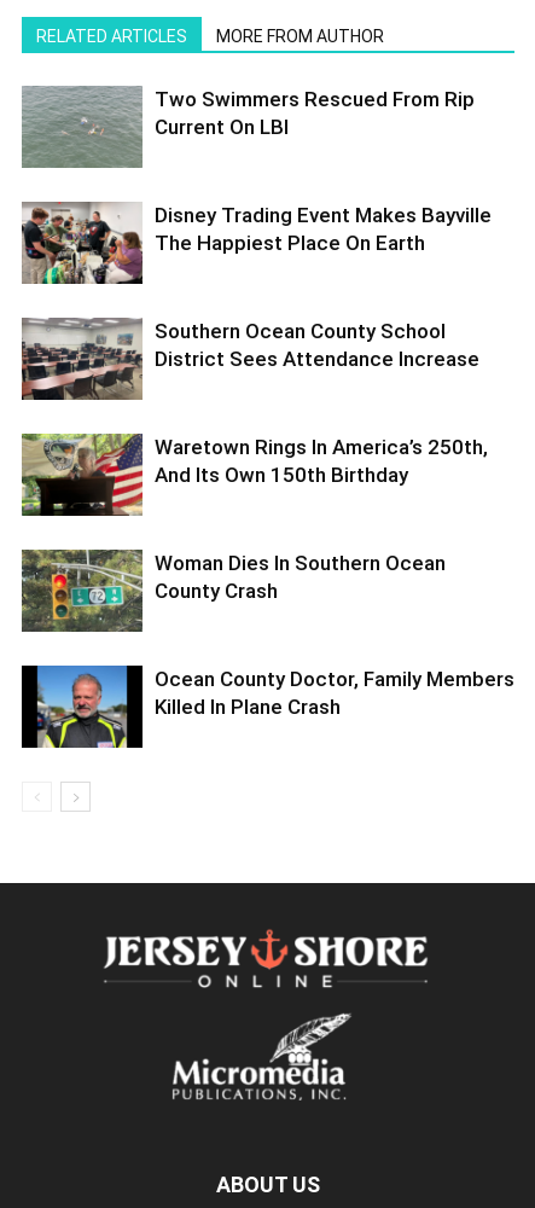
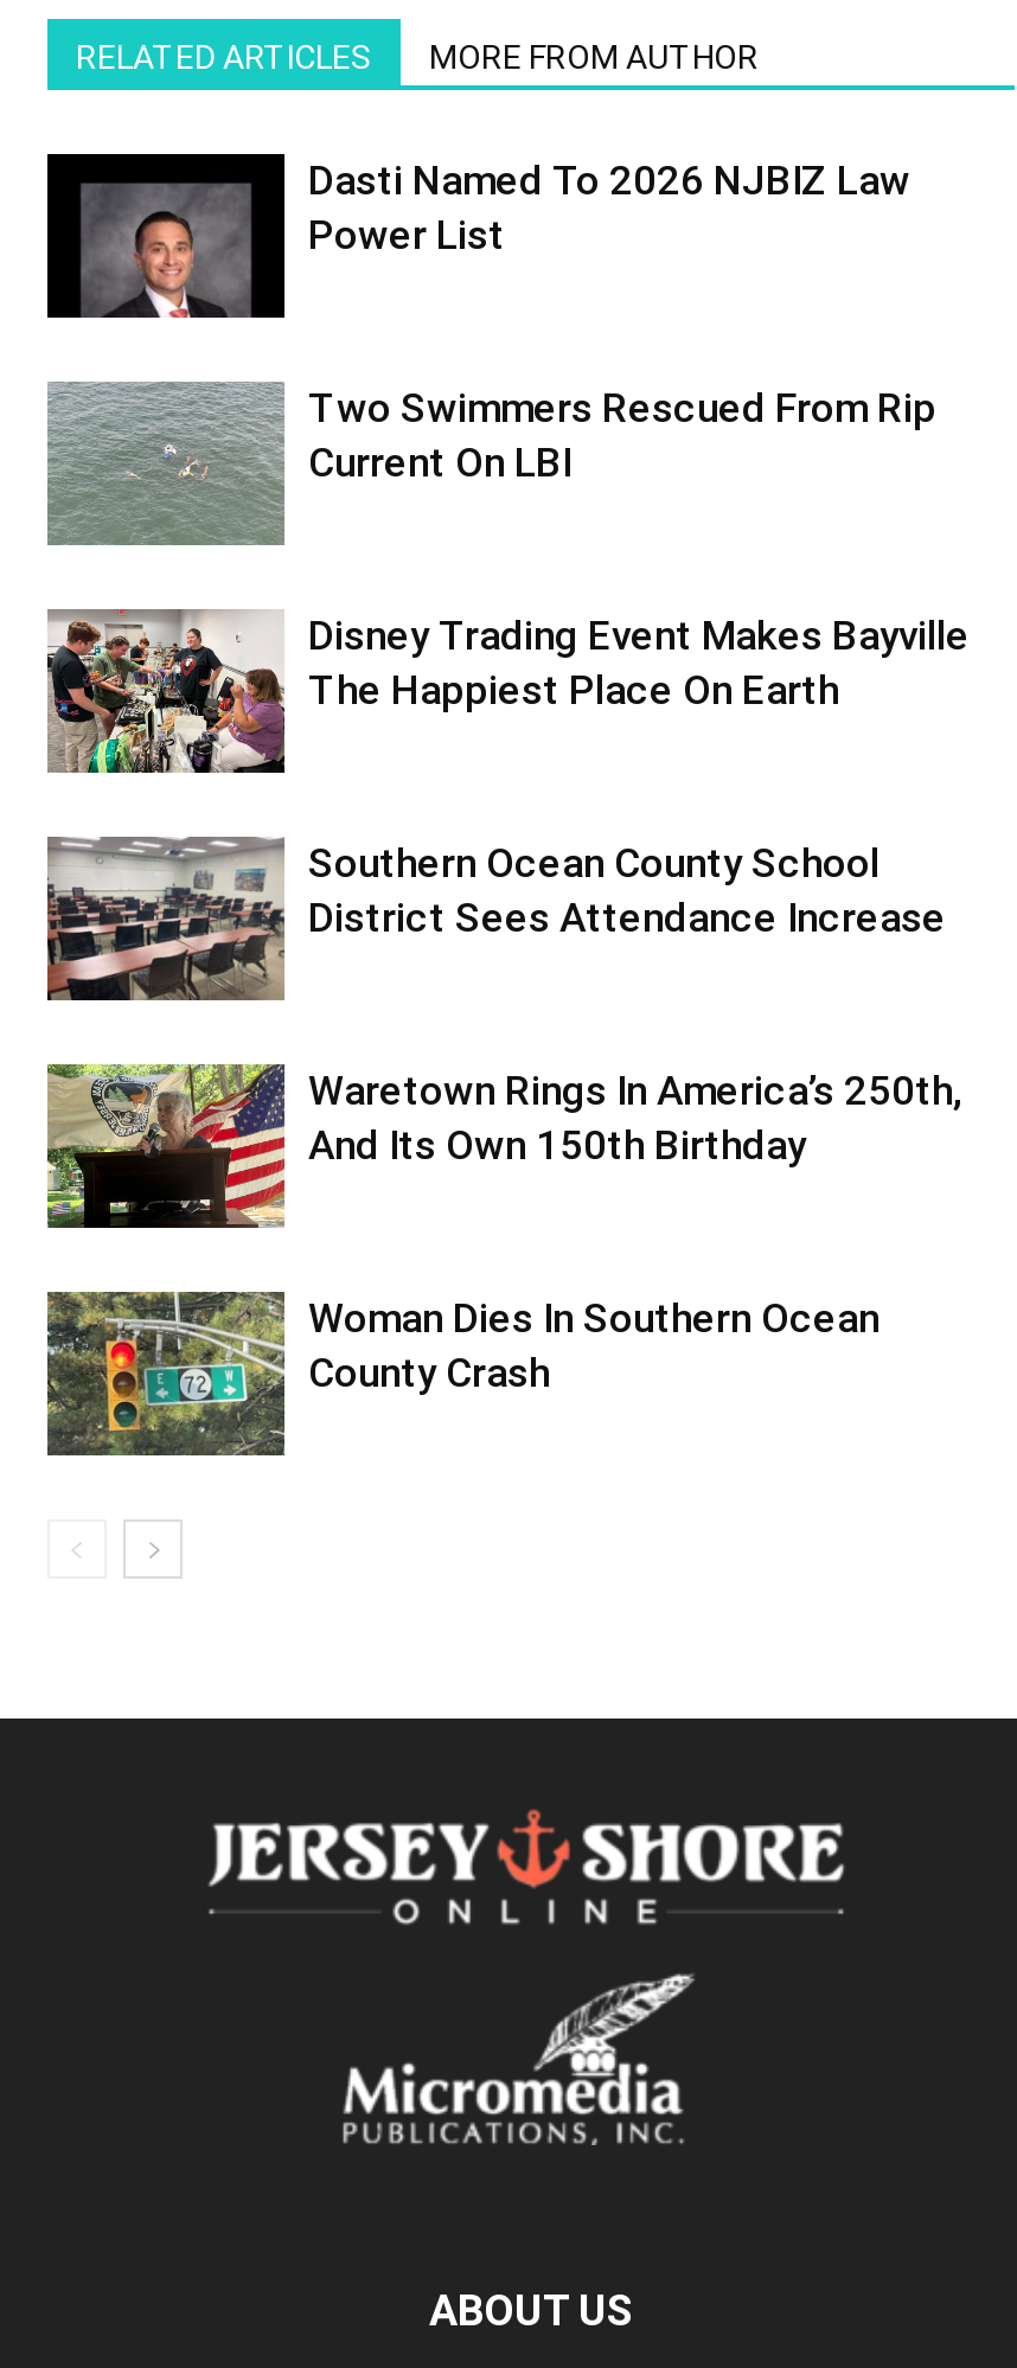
+ [image]
+ Dasti Named To 2026 NJBIZ Law
+ Power List

moved down: [image] | Two Swimmers Rescued From Rip | Current On LBI | ... | Woman Dies In Southern Ocean | County Crash

- [image]
- Ocean County Doctor, Family Members
- Killed In Plane Crash
